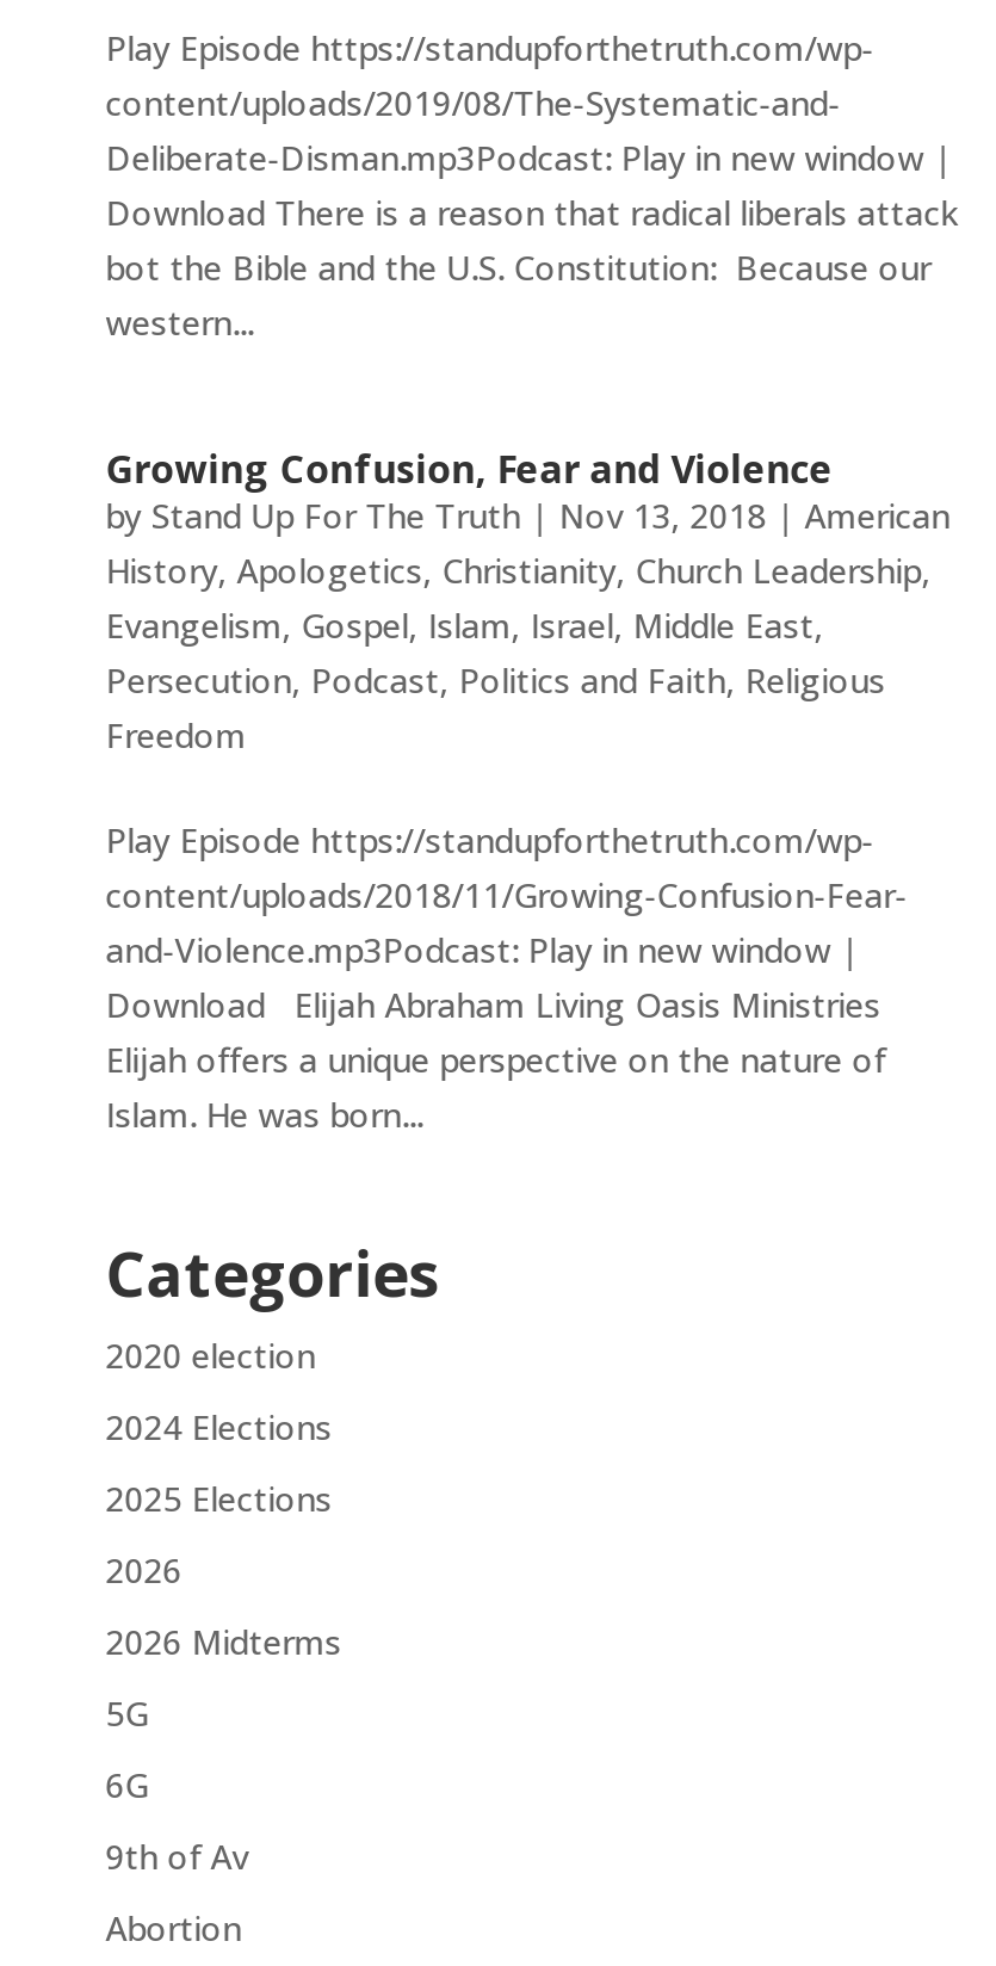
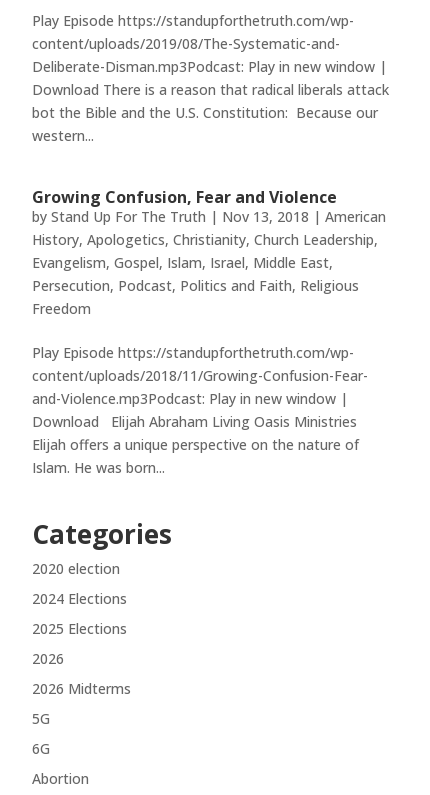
- 9th of Av
